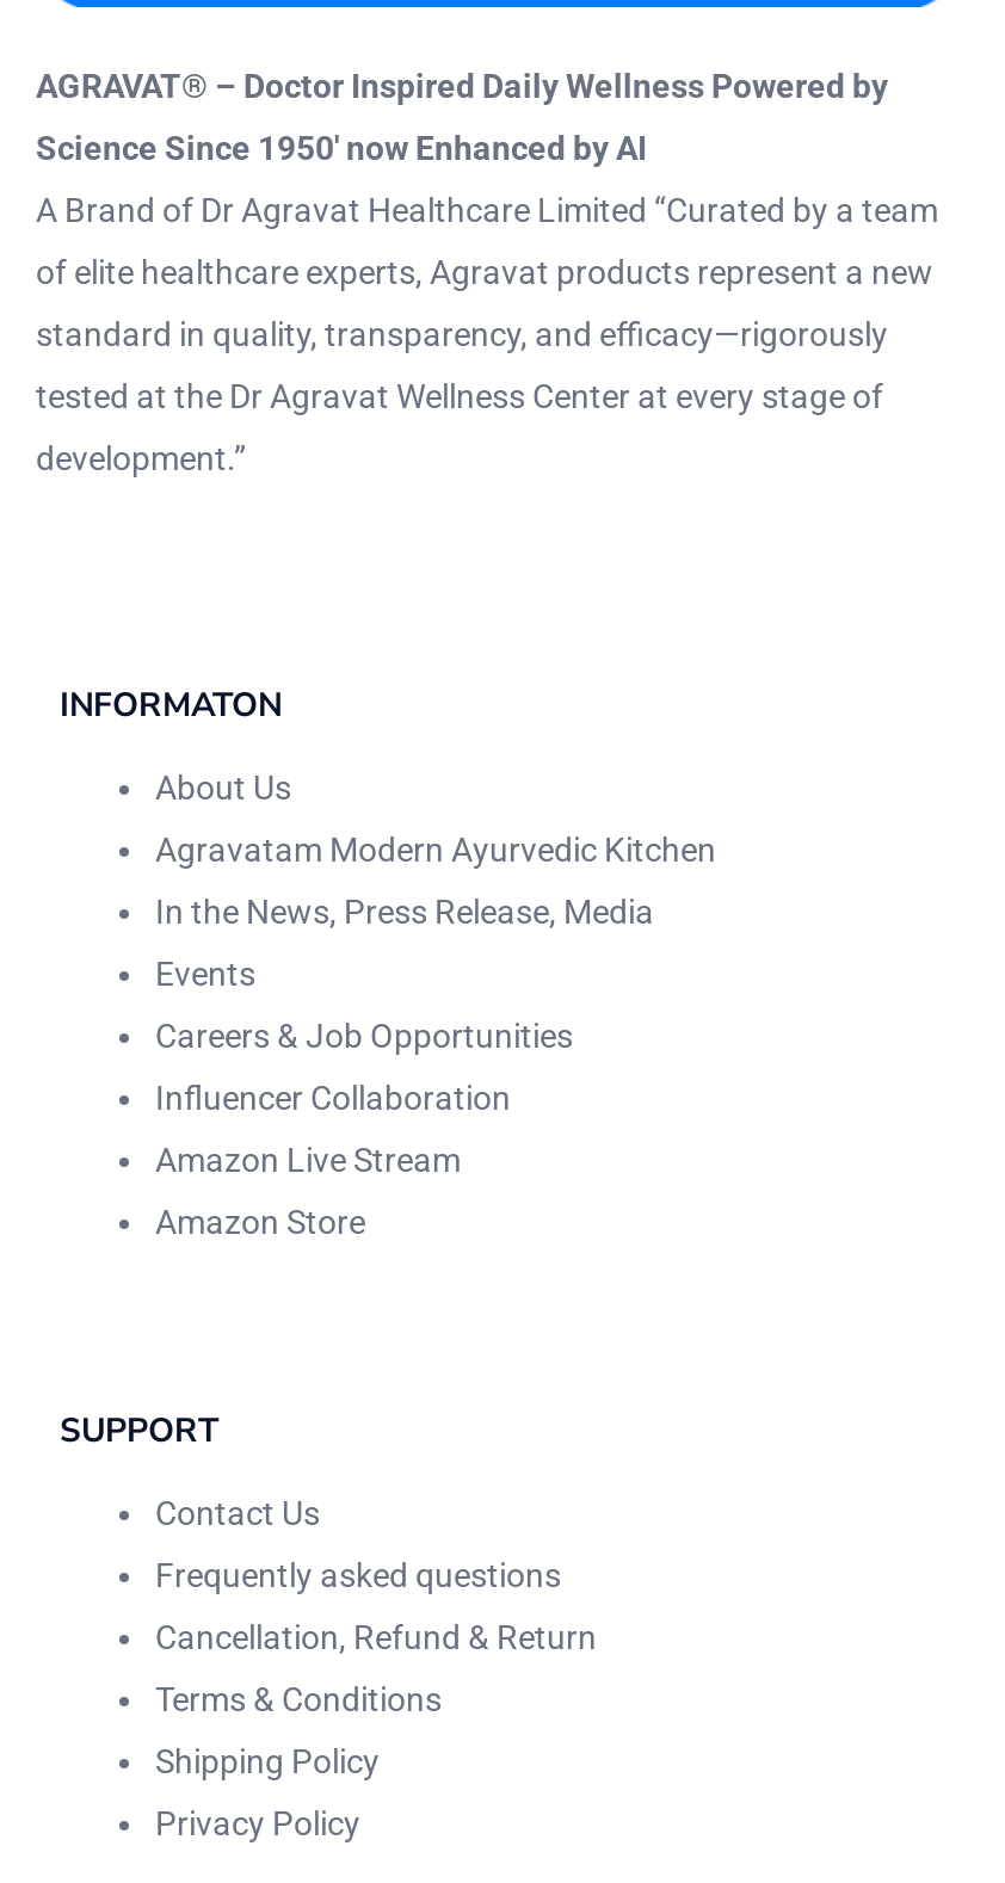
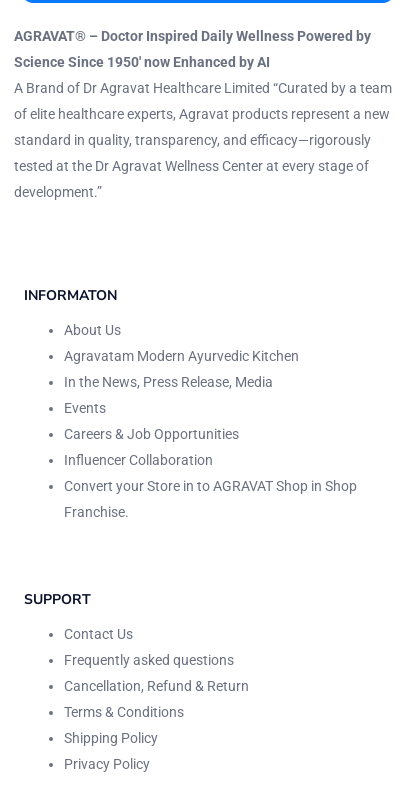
- Amazon Live Stream
+ Convert your Store in to AGRAVAT Shop in Shop

- Amazon Store
+ Franchise.
